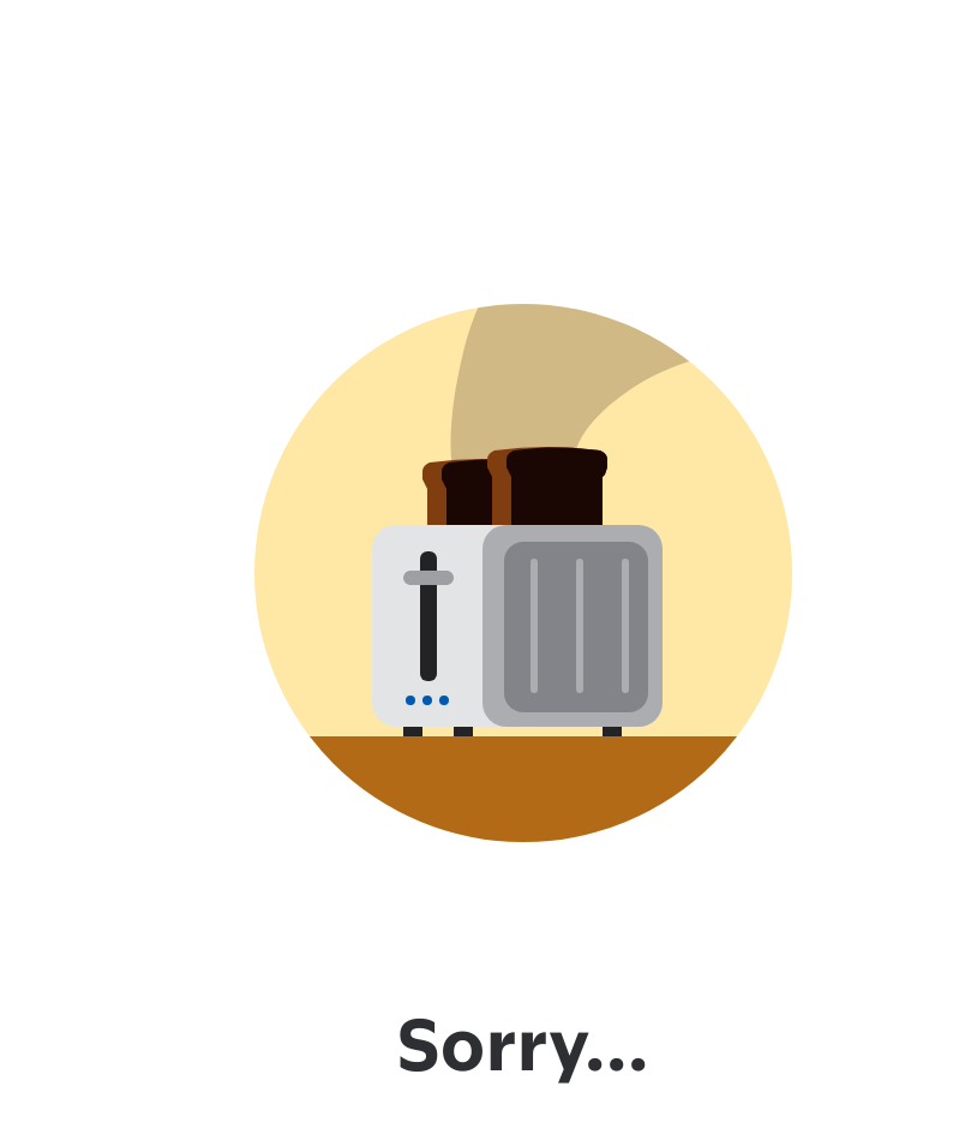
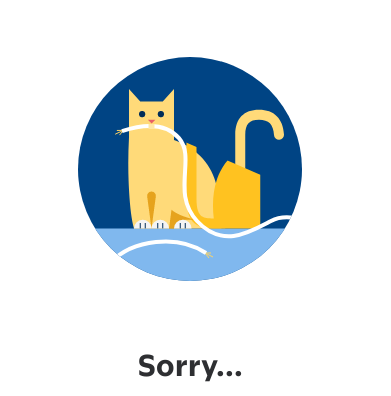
- [image]
+ [image]
